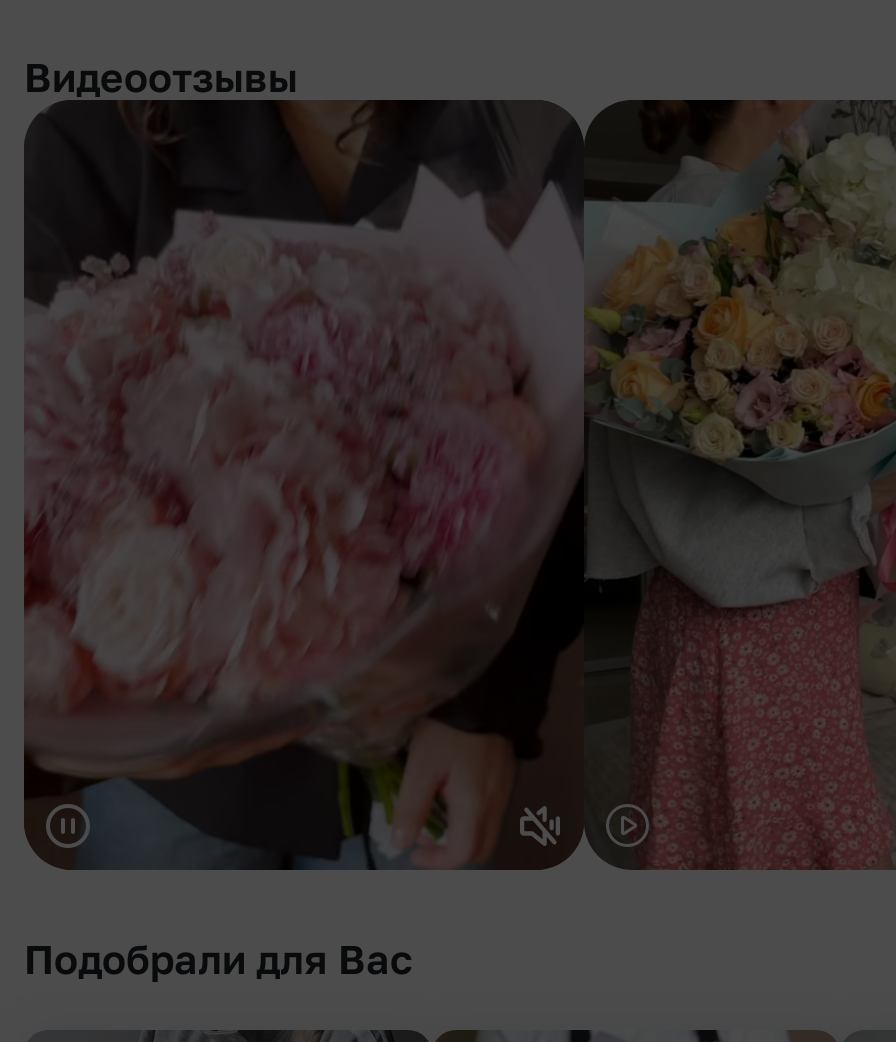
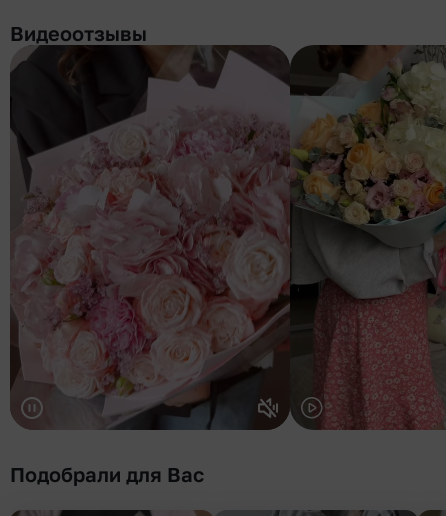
- [image]
+ [image]
